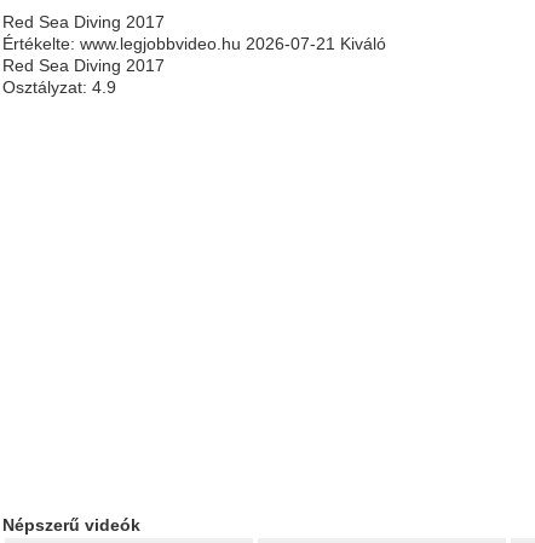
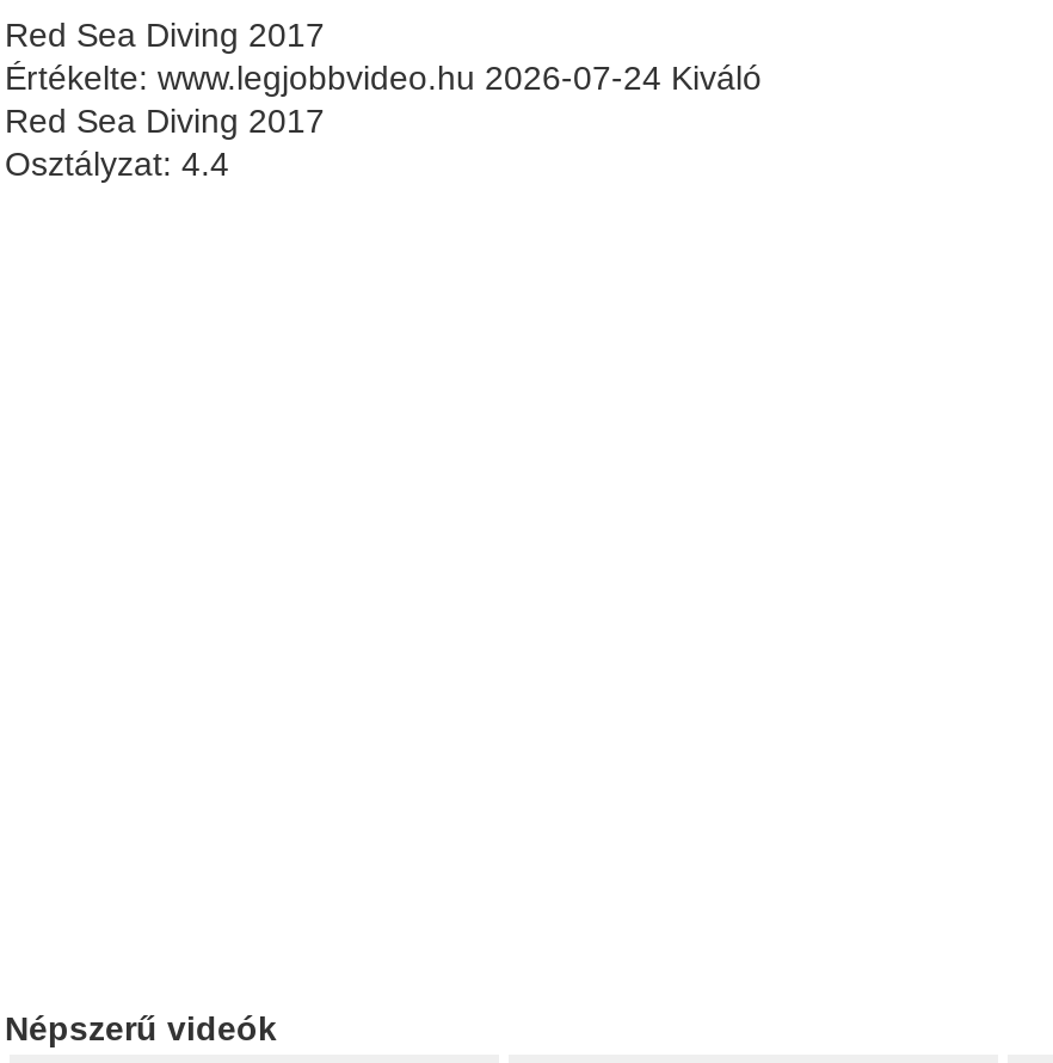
- Értékelte: www.legjobbvideo.hu 2026-07-21 Kiváló
+ Értékelte: www.legjobbvideo.hu 2026-07-24 Kiváló

- Osztályzat: 4.9
+ Osztályzat: 4.4
